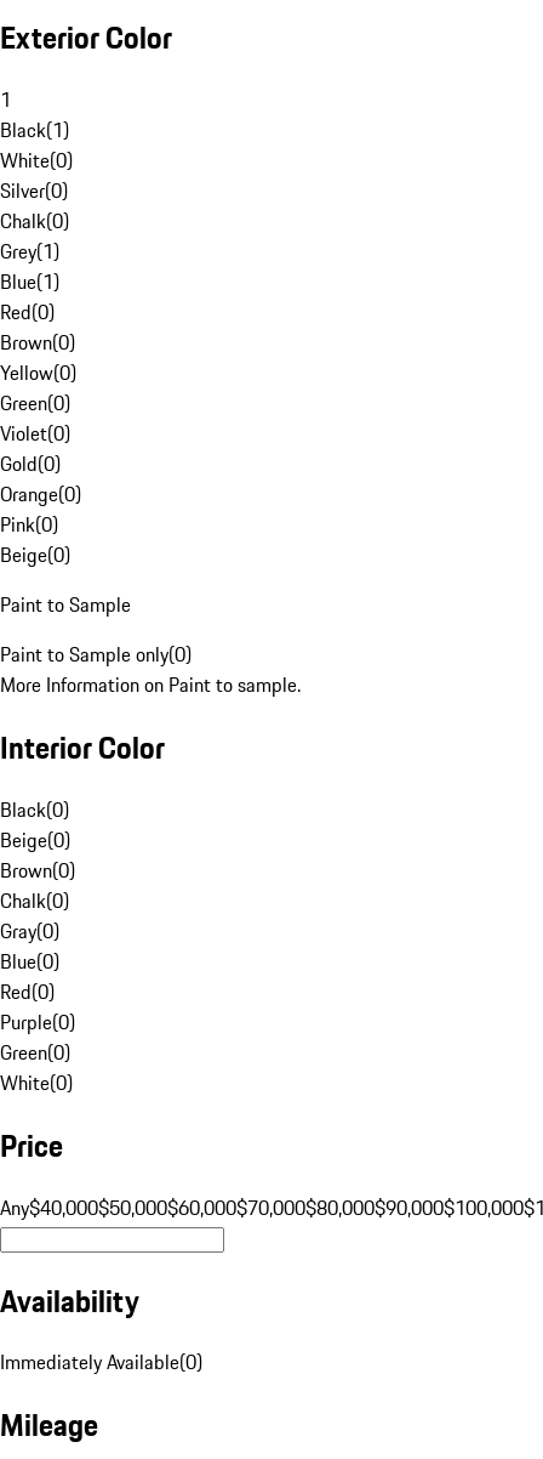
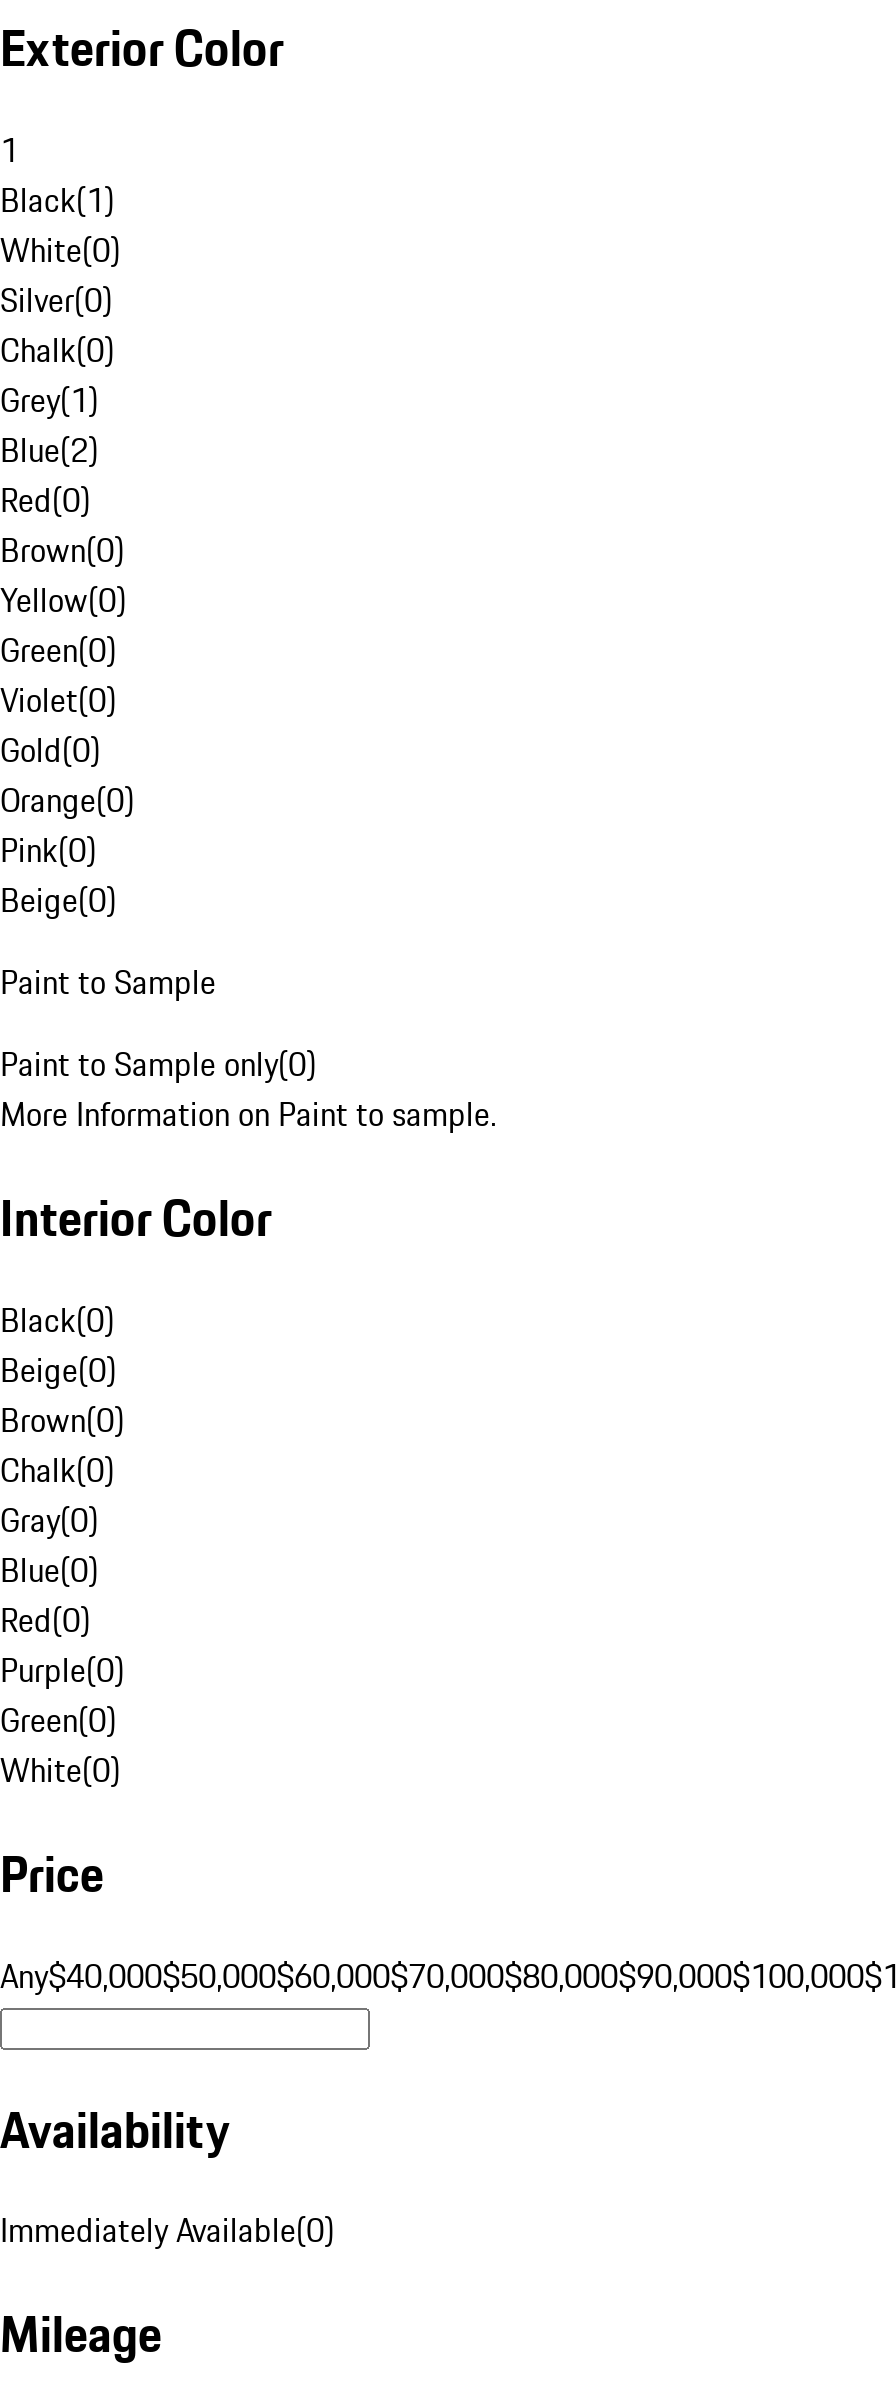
- Blue(1)
+ Blue(2)
